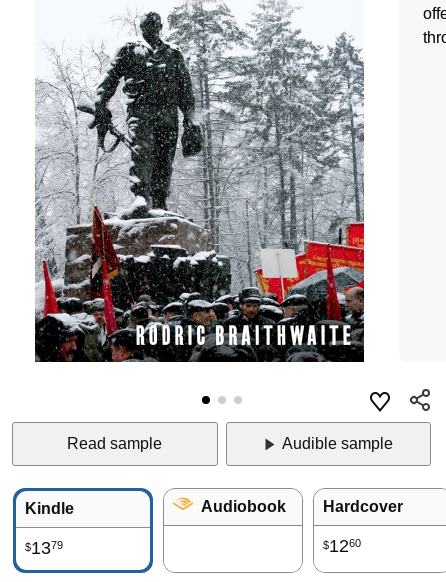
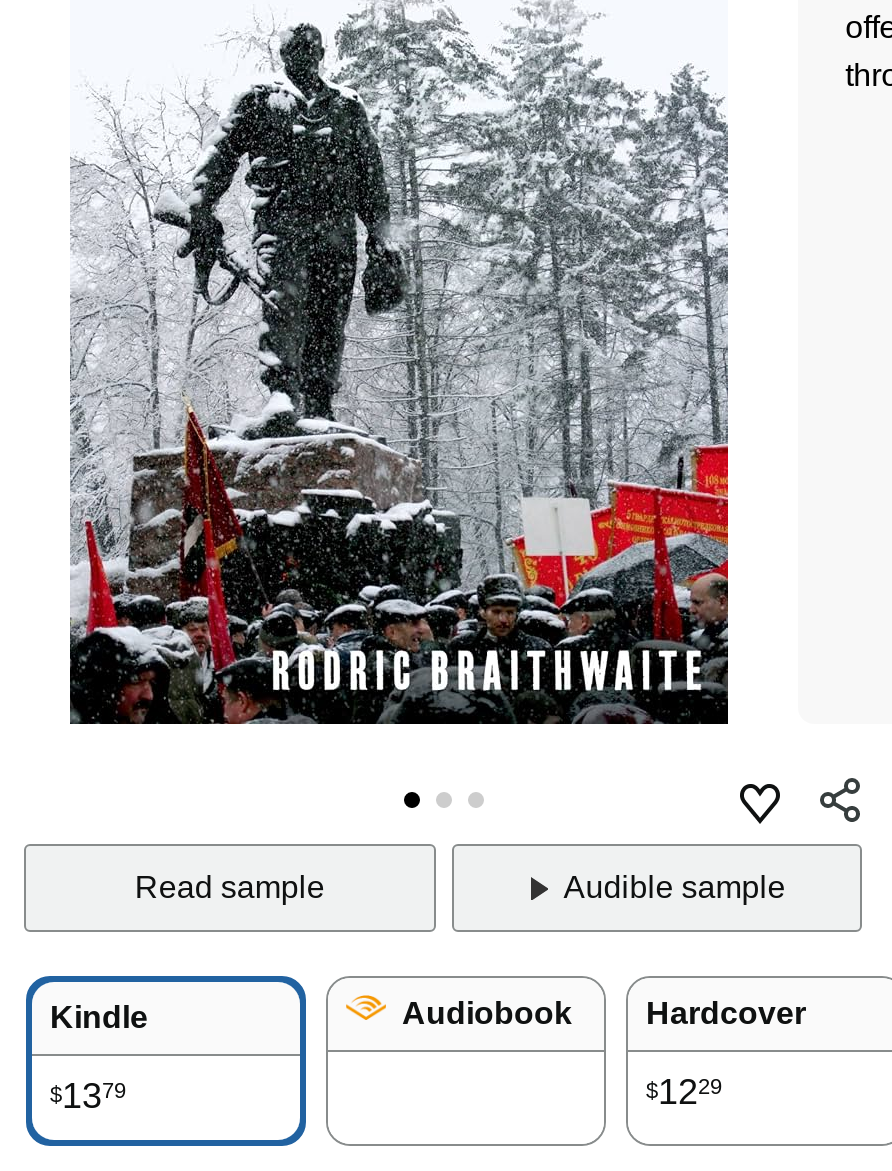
- $1260
+ $1229
